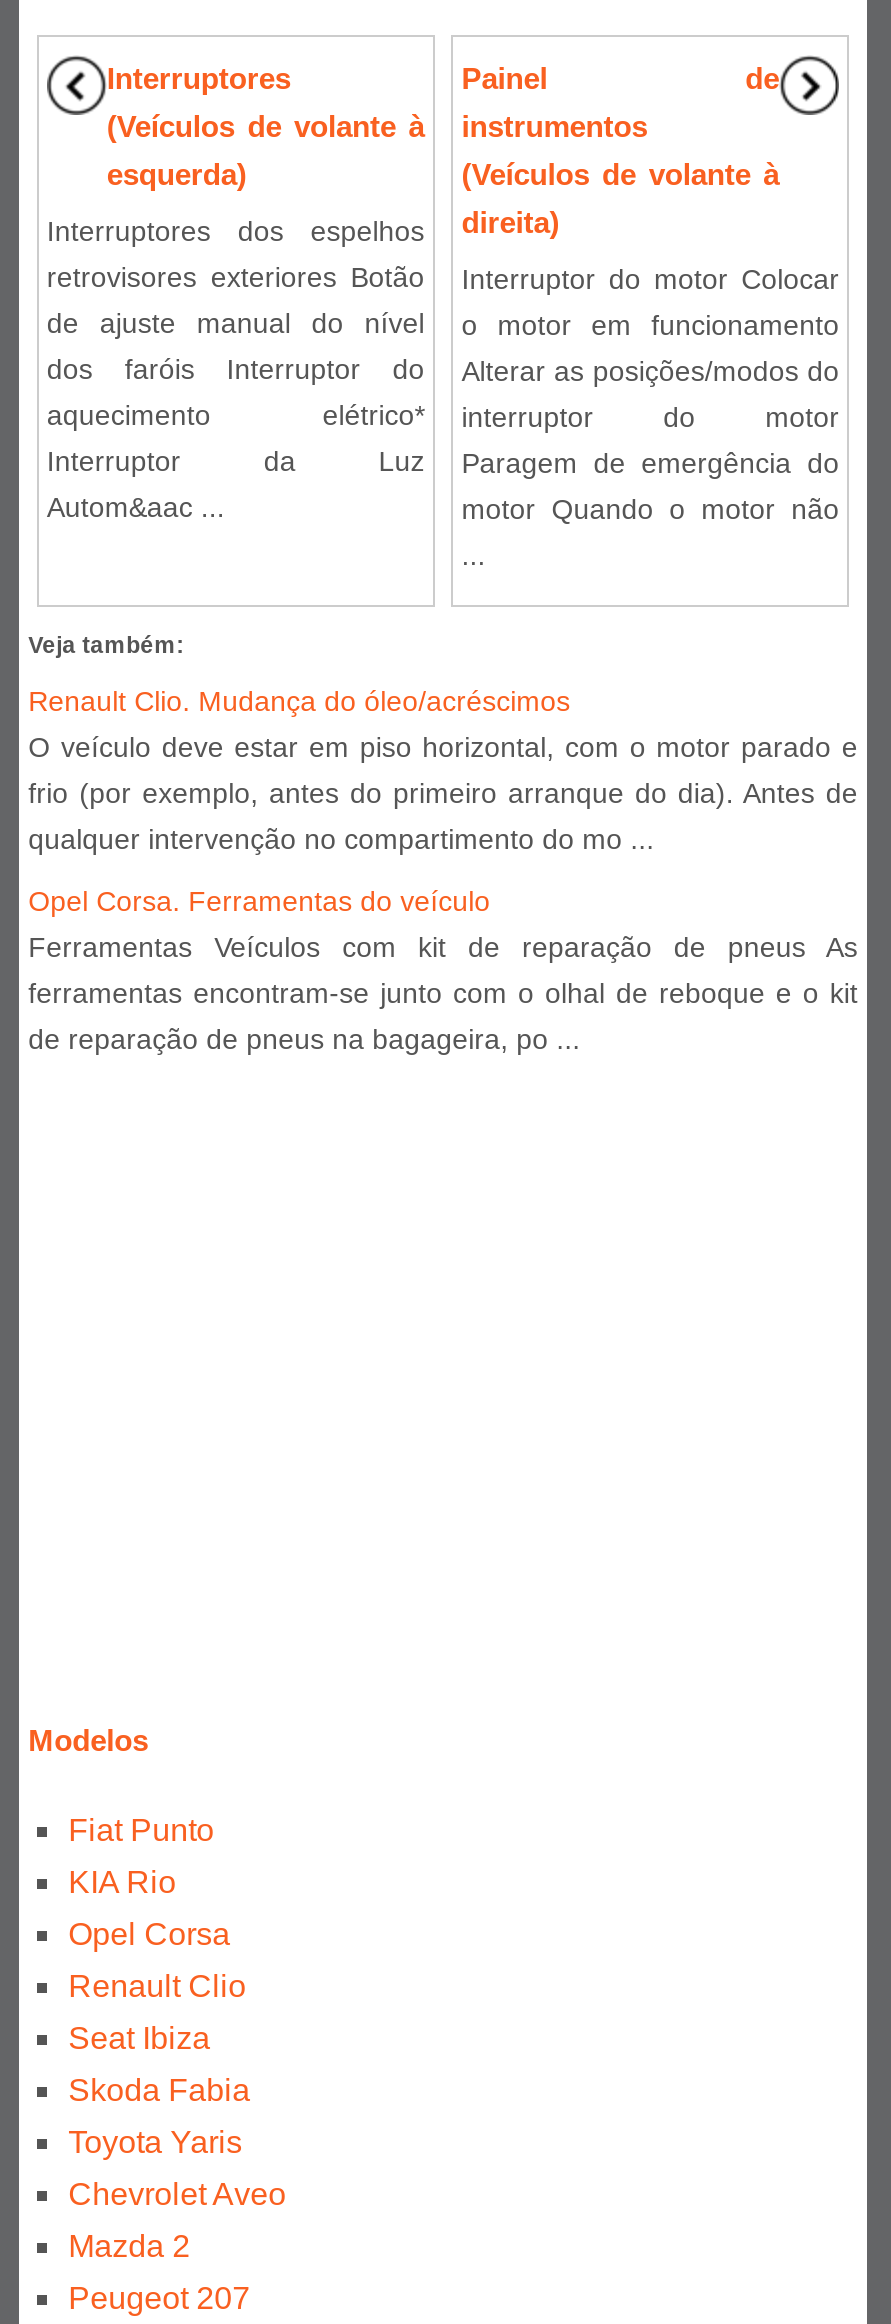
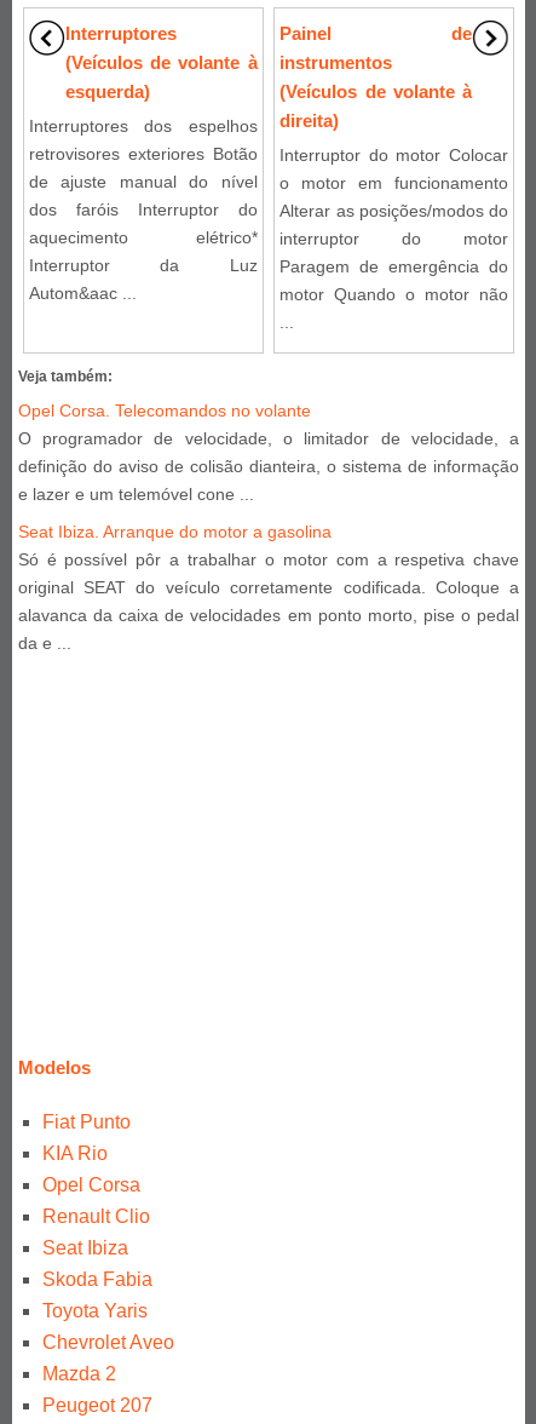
- Renault Clio. Mudança do óleo/acréscimos
- O veículo deve estar em piso horizontal, com o motor parado e
- frio (por exemplo, antes do primeiro arranque do dia). Antes de
- qualquer intervenção no compartimento do mo ...
+ Opel Corsa. Telecomandos no volante
+ O programador de velocidade, o limitador de velocidade, a
+ definição do aviso de colisão dianteira, o sistema de informação
+ e lazer e um telemóvel cone ...

- Opel Corsa. Ferramentas do veículo
- Ferramentas Veículos com kit de reparação de pneus As
- ferramentas encontram-se junto com o olhal de reboque e o kit
- de reparação de pneus na bagageira, po ...
+ Seat Ibiza. Arranque do motor a gasolina
+ Só é possível pôr a trabalhar o motor com a respetiva chave
+ original SEAT do veículo corretamente codificada. Coloque a
+ alavanca da caixa de velocidades em ponto morto, pise o pedal
+ da e ...
